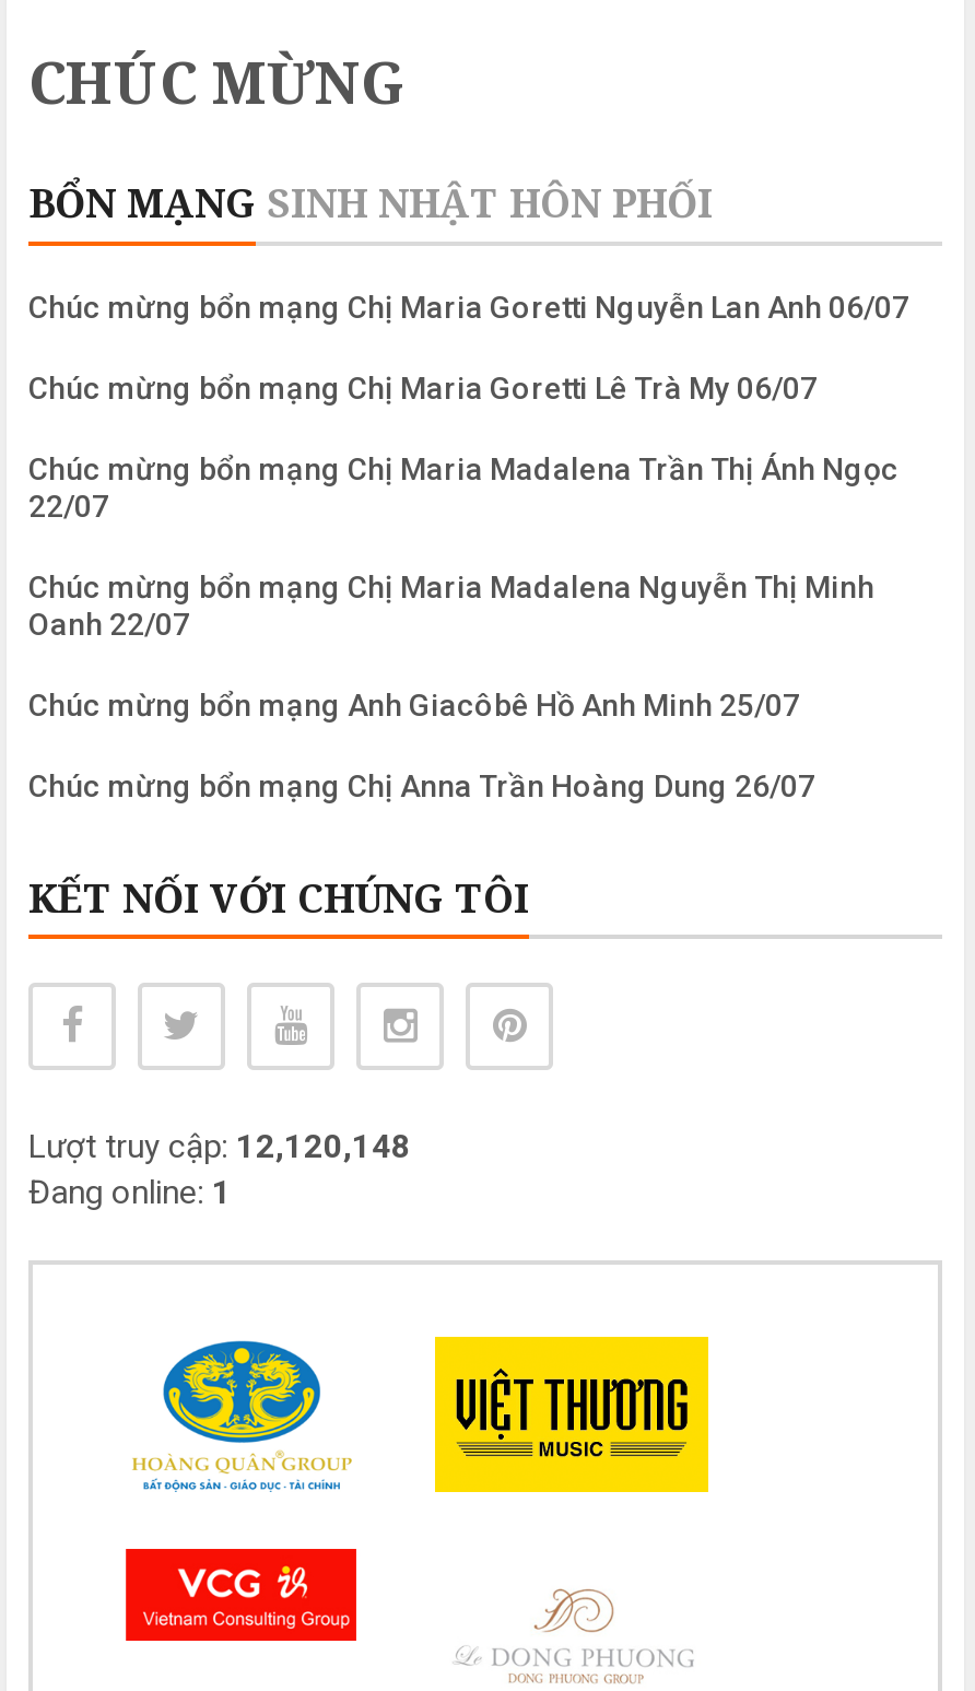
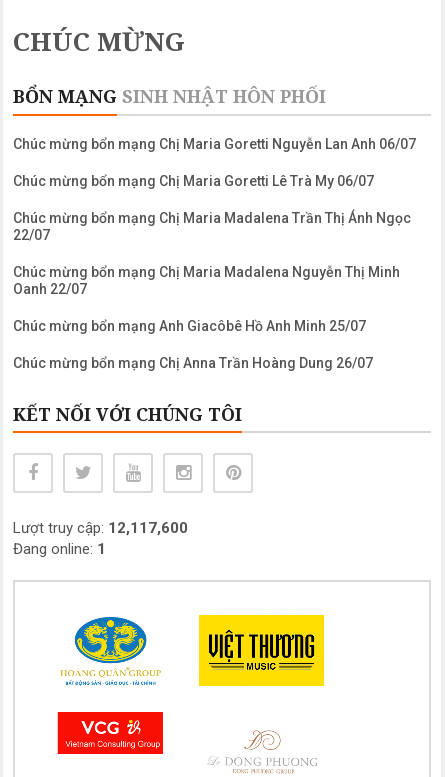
- Lượt truy cập: 12,120,148
+ Lượt truy cập: 12,117,600
